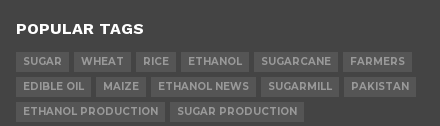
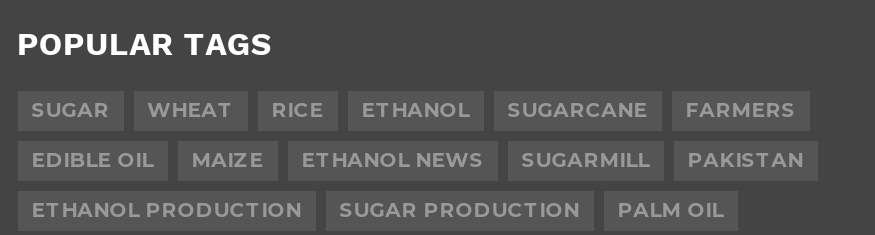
+ PALM OIL
